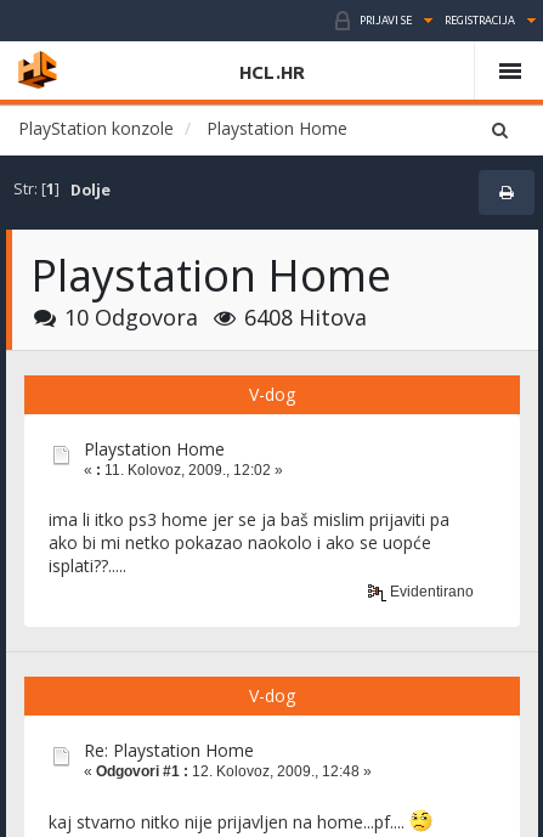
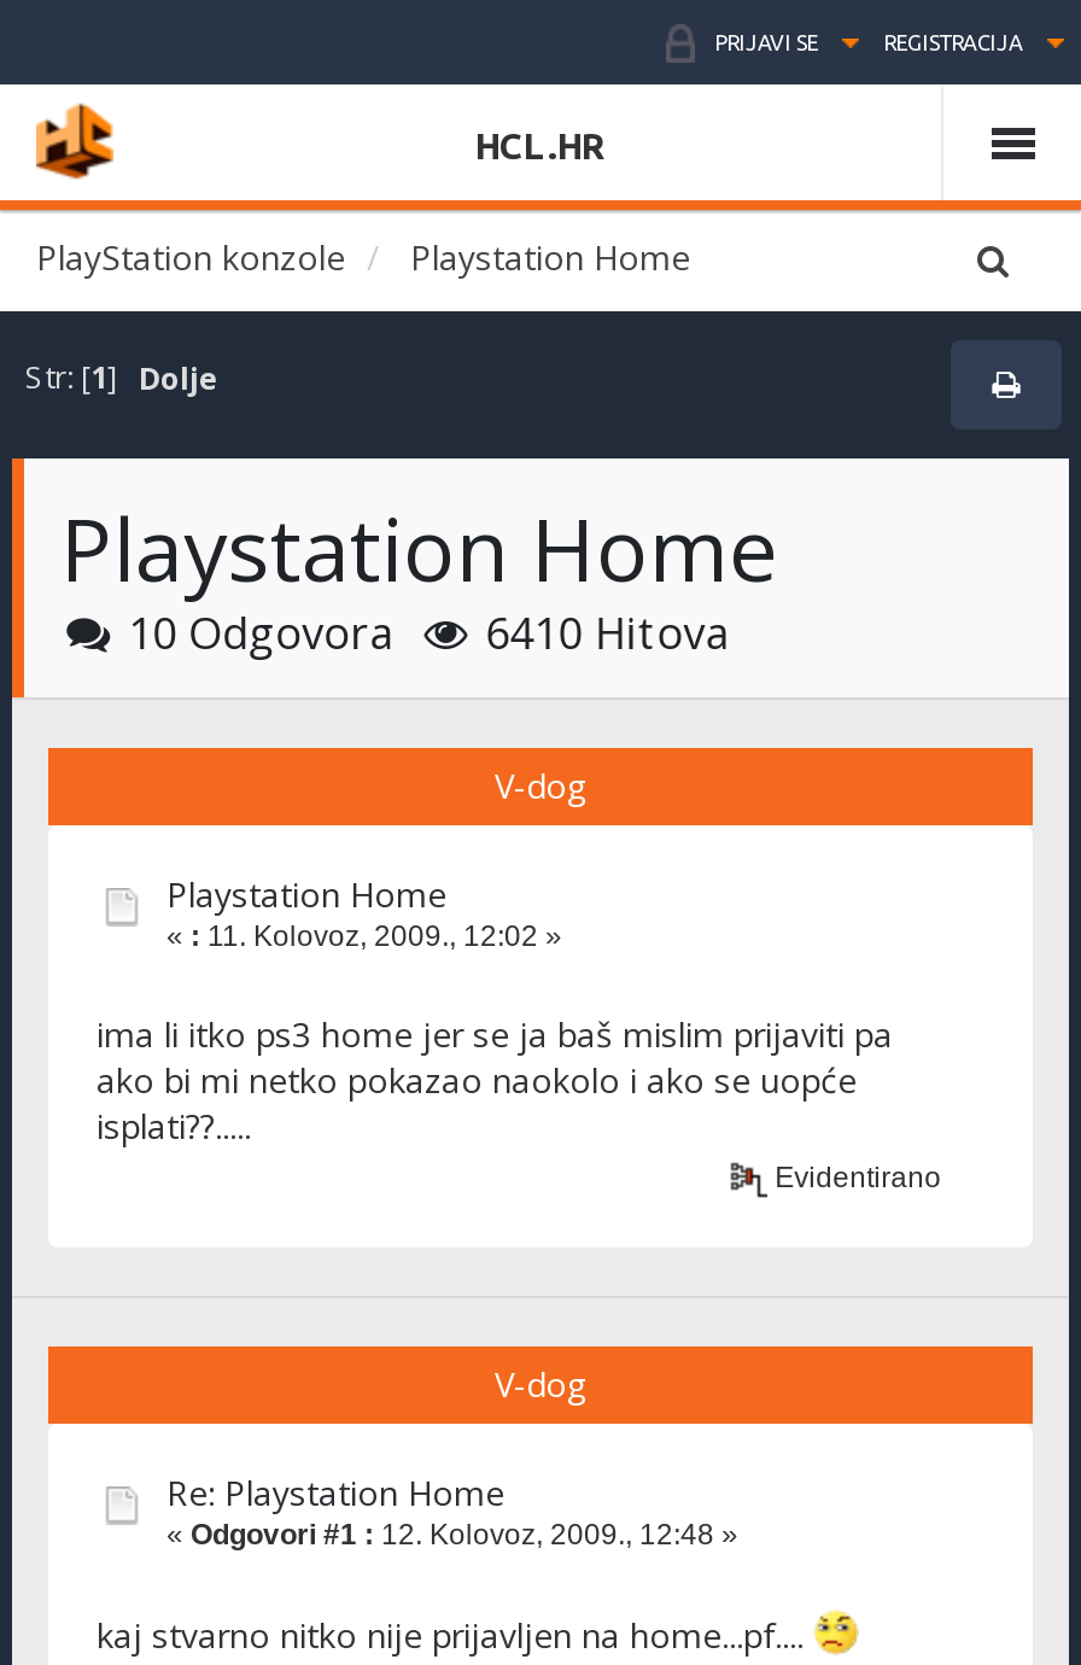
- 10 Odgovora 6408 Hitova
+ 10 Odgovora 6410 Hitova
